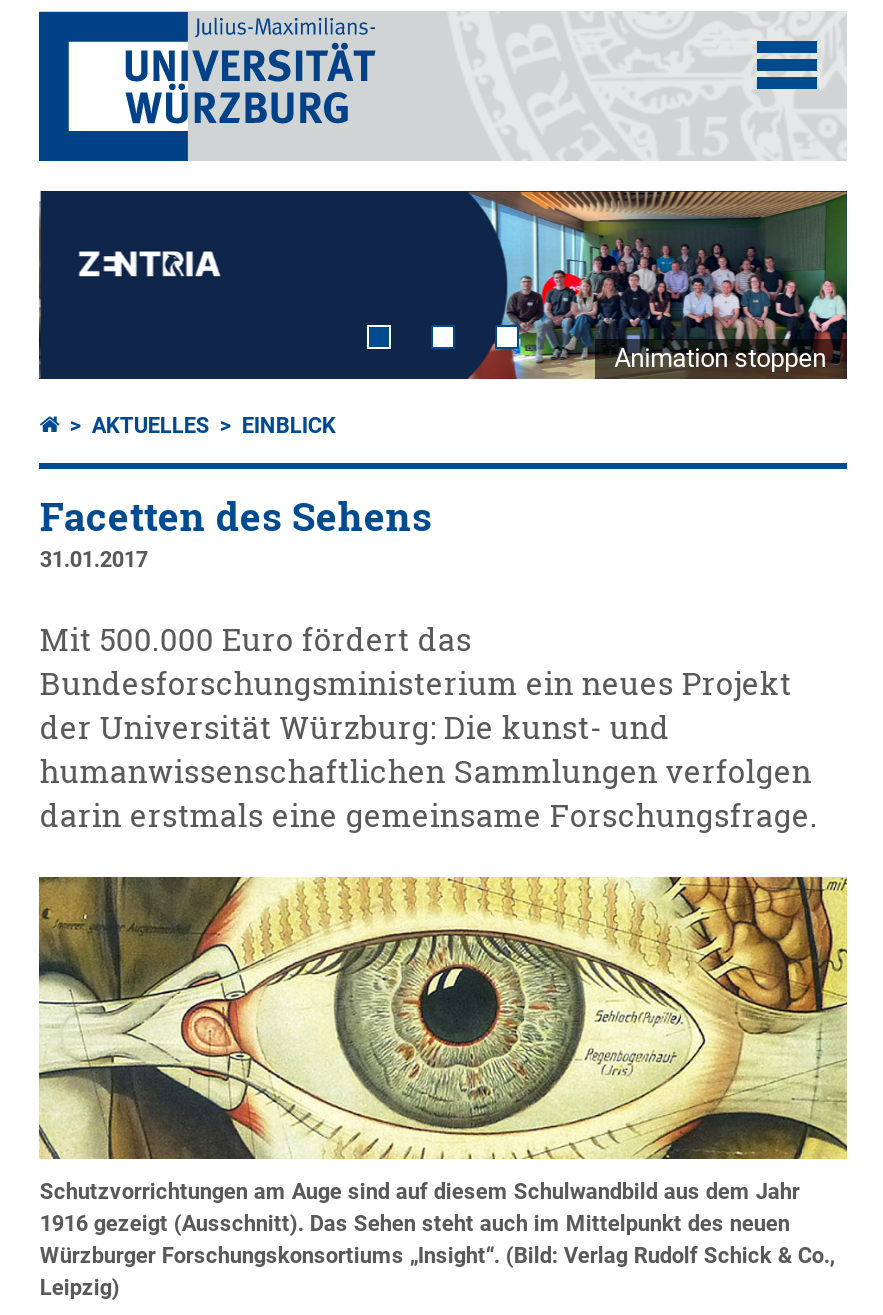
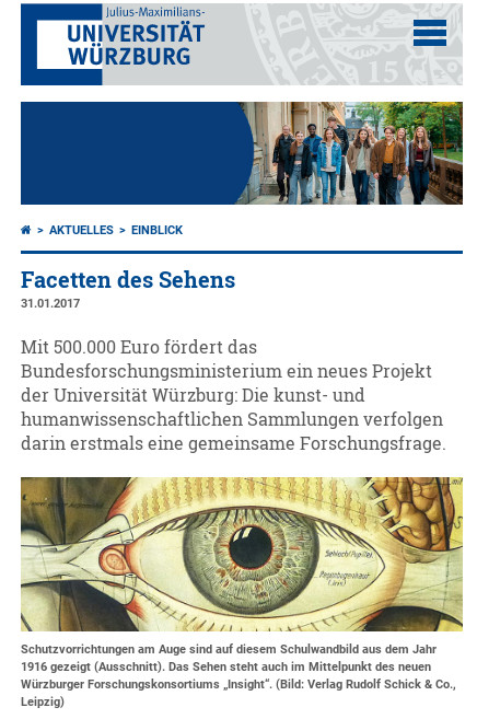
- [image]
+ [image]

- Animation stoppen
